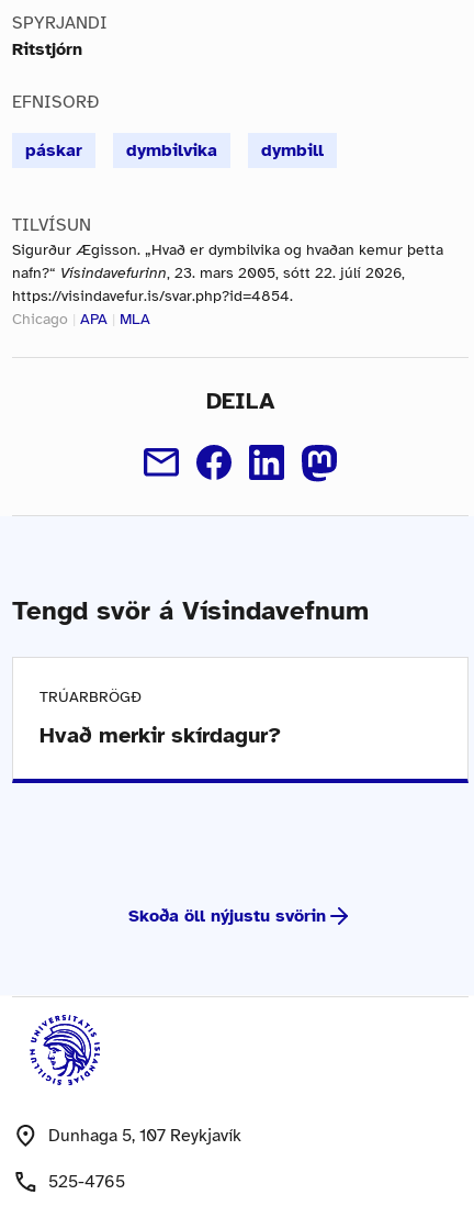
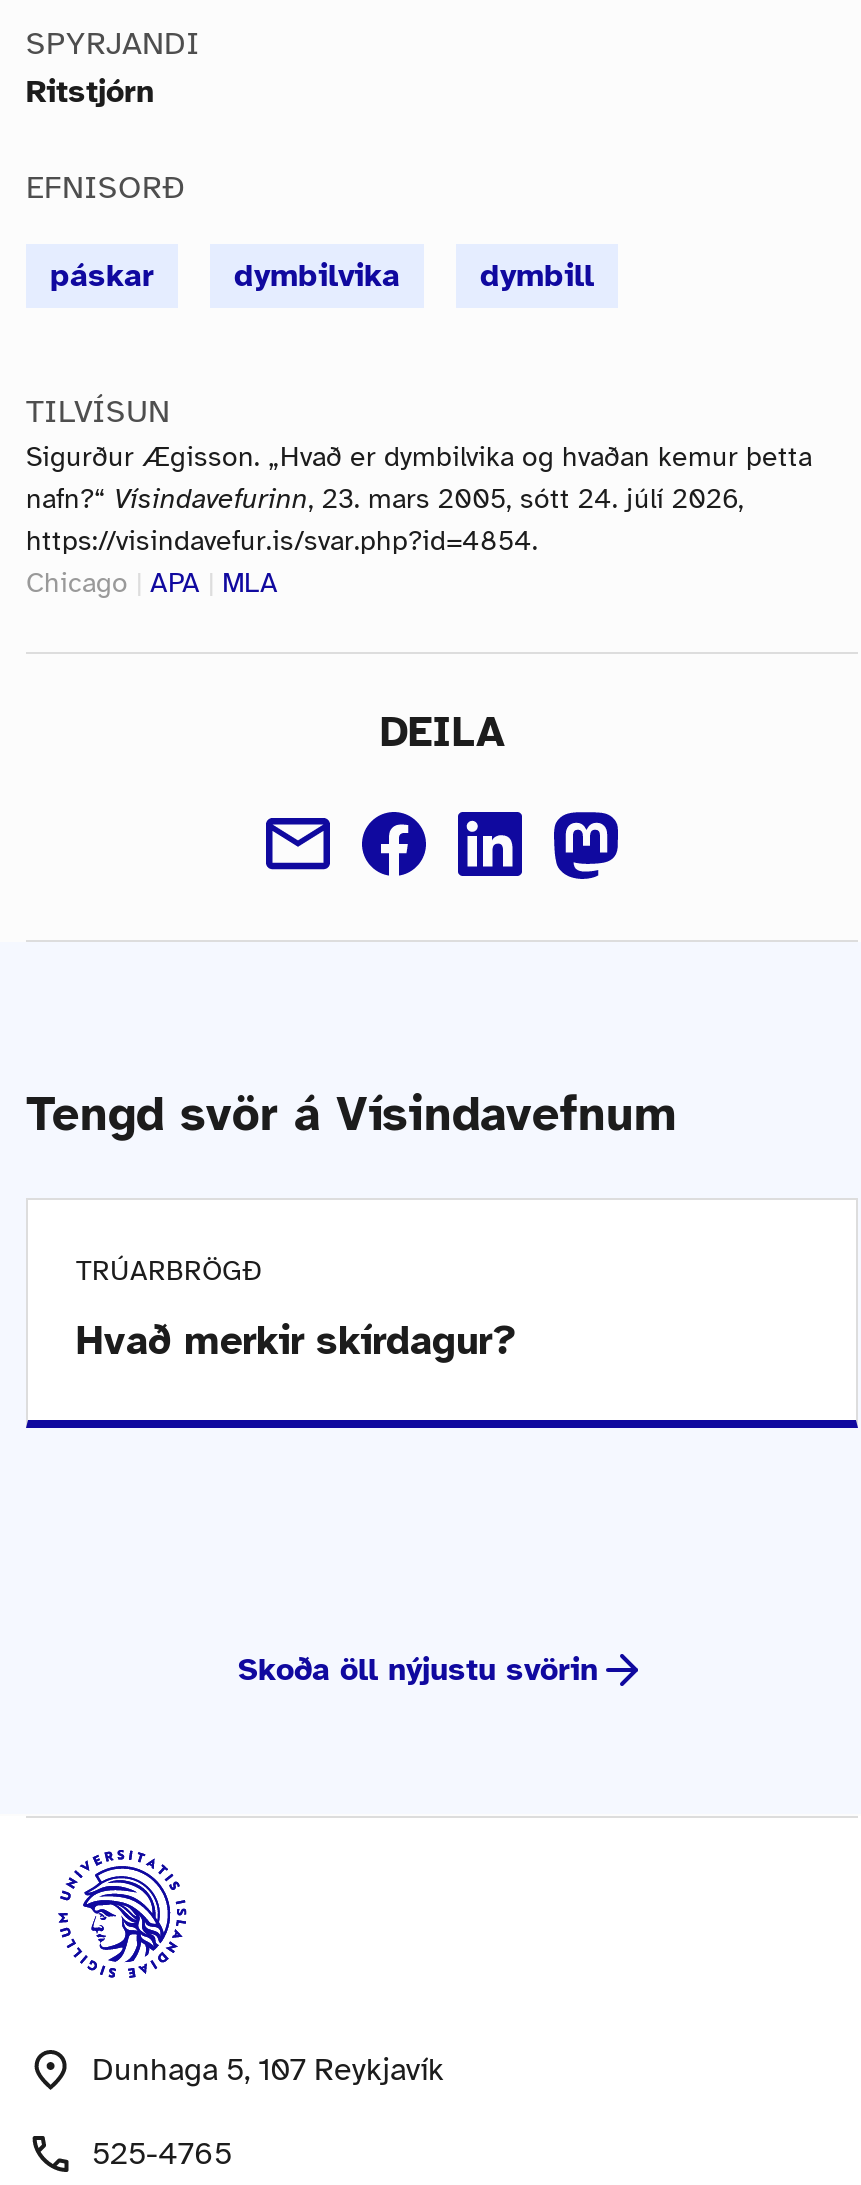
- nafn?“Vísindavefurinn, 23. mars 2005, sótt 22. júlí 2026,
+ nafn?“Vísindavefurinn, 23. mars 2005, sótt 24. júlí 2026,
